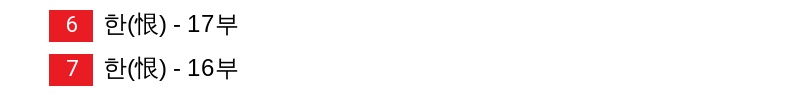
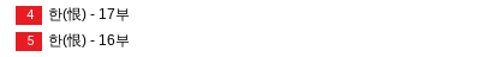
- 6
+ 4

- 7
+ 5
